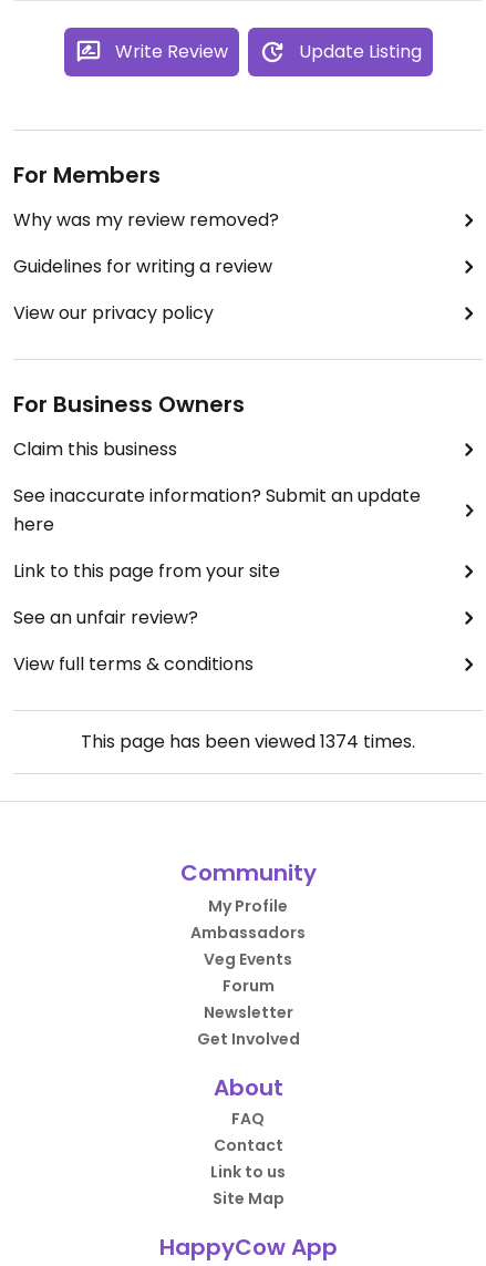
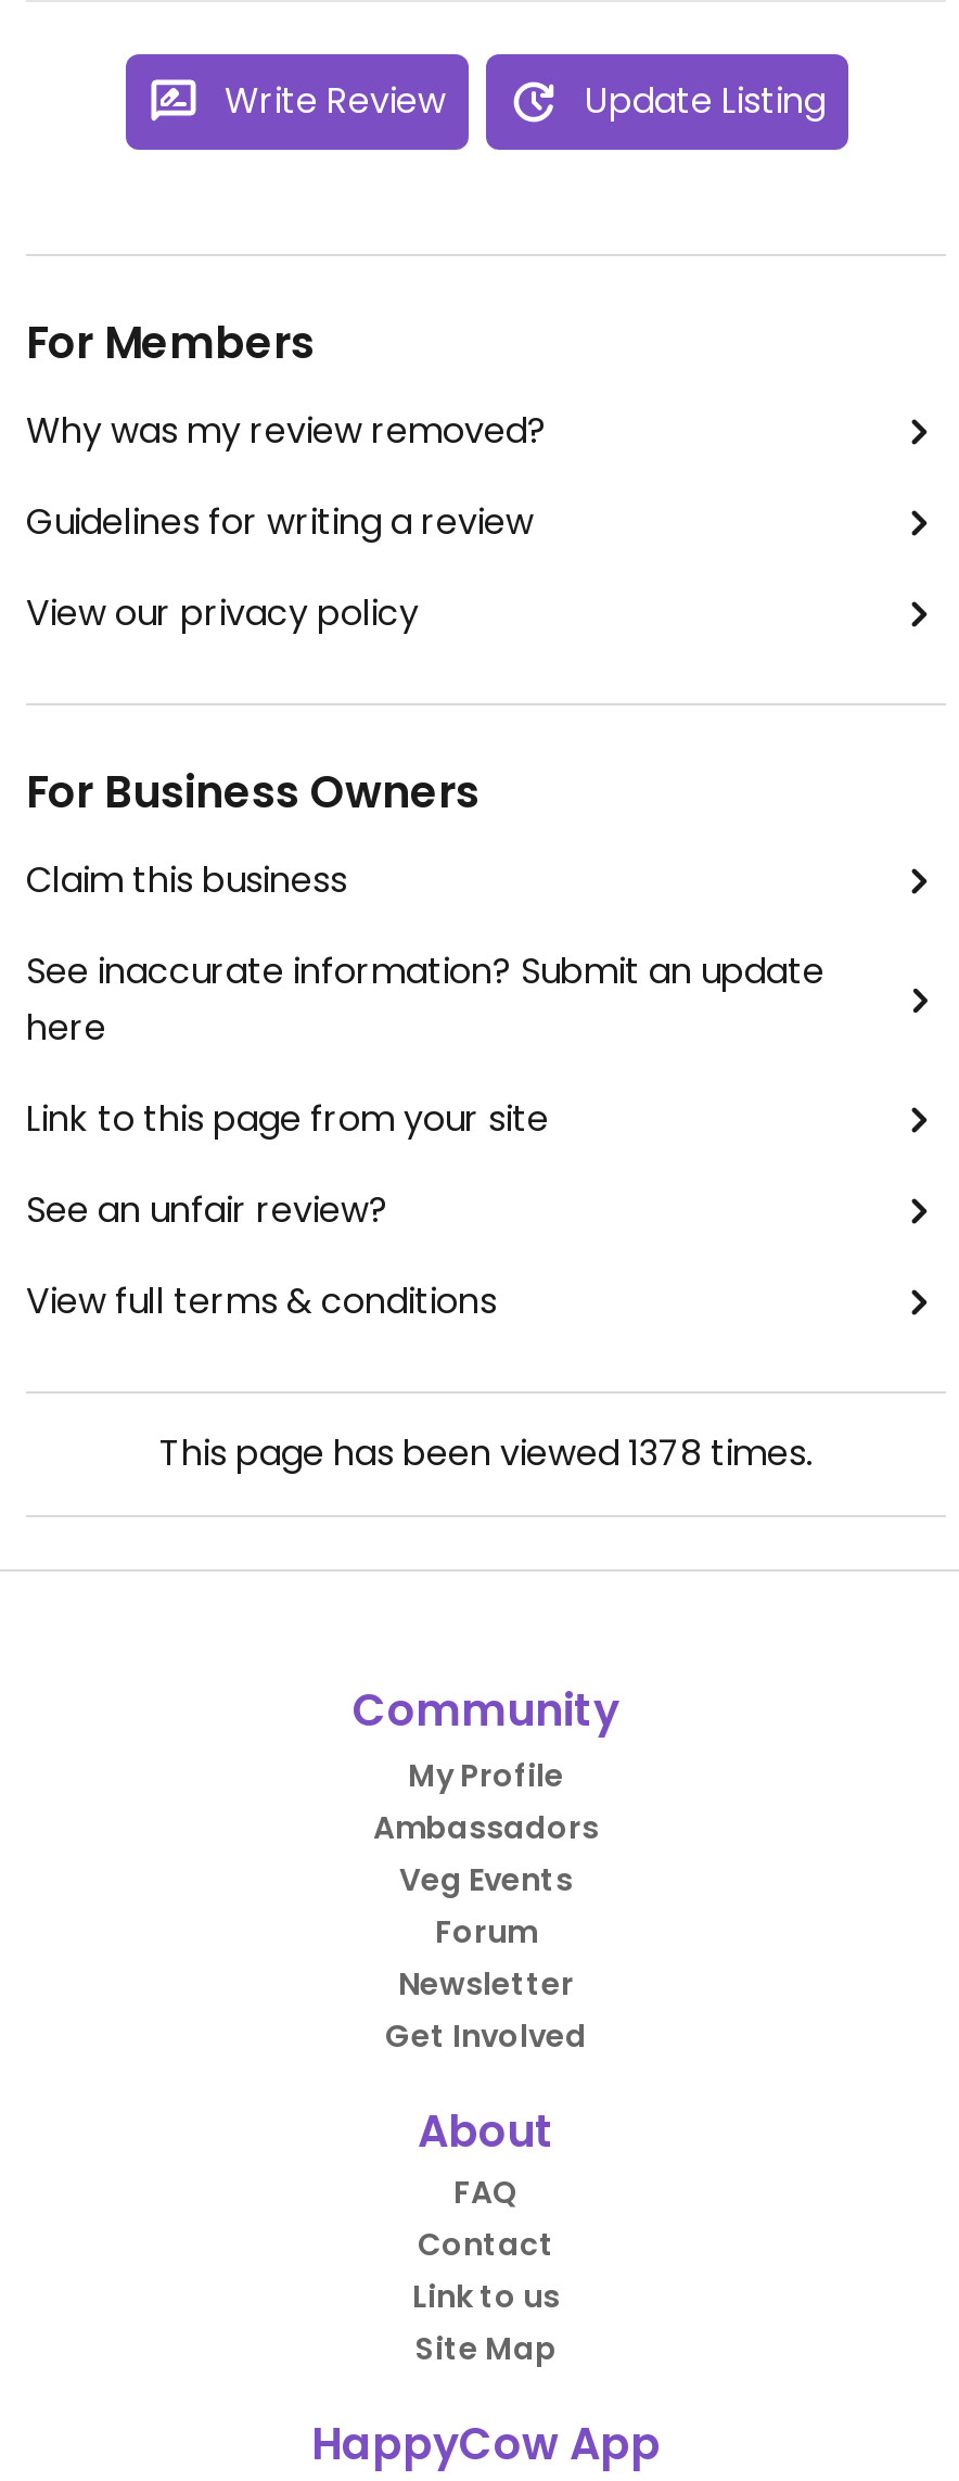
- This page has been viewed 1374 times.
+ This page has been viewed 1378 times.
